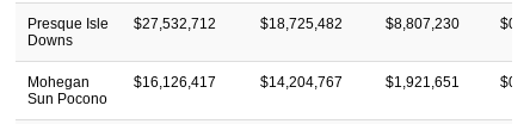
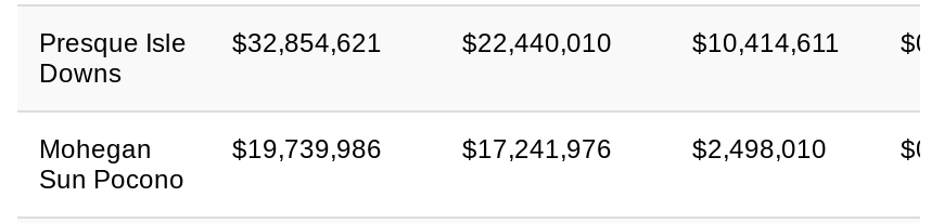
- Presque Isle $27,532,712
+ Presque Isle $32,854,621

- $18,725,482
+ $22,440,010

- $8,807,230
+ $10,414,611

- $16,126,417
+ $19,739,986

- $14,204,767
+ $17,241,976

- $1,921,651
+ $2,498,010
